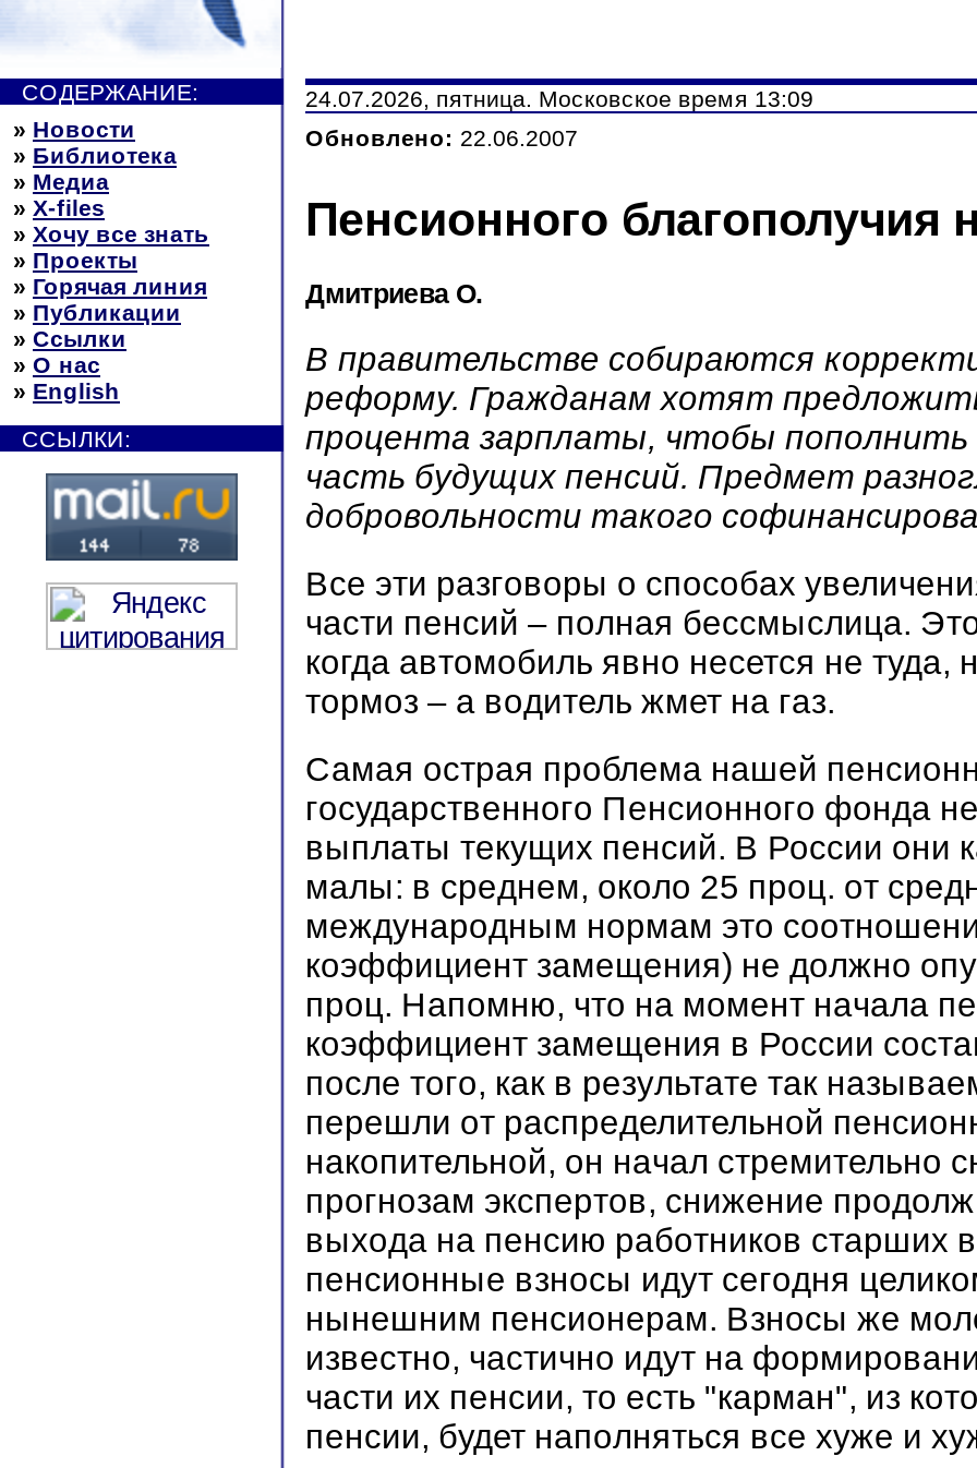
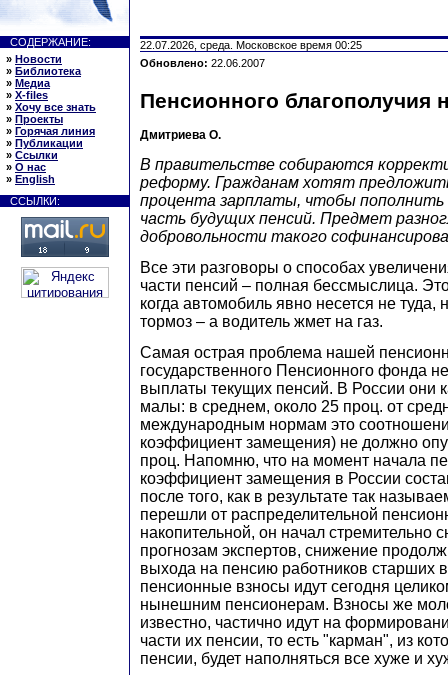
- 24.07.2026, пятница. Московское время 13:09
+ 22.07.2026, среда. Московское время 00:25
